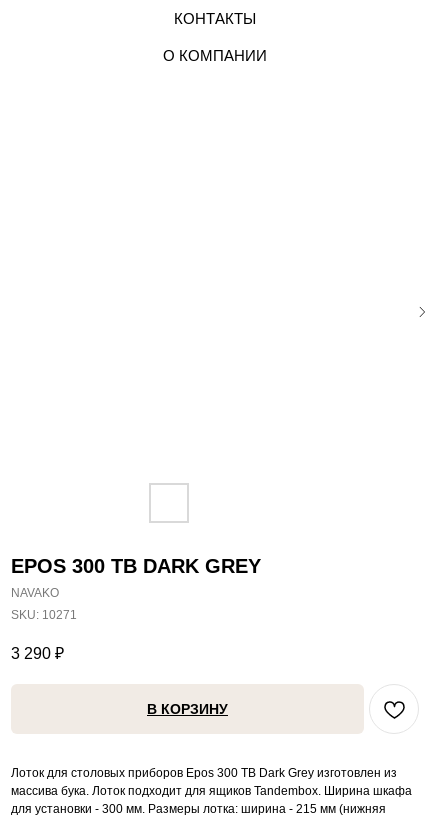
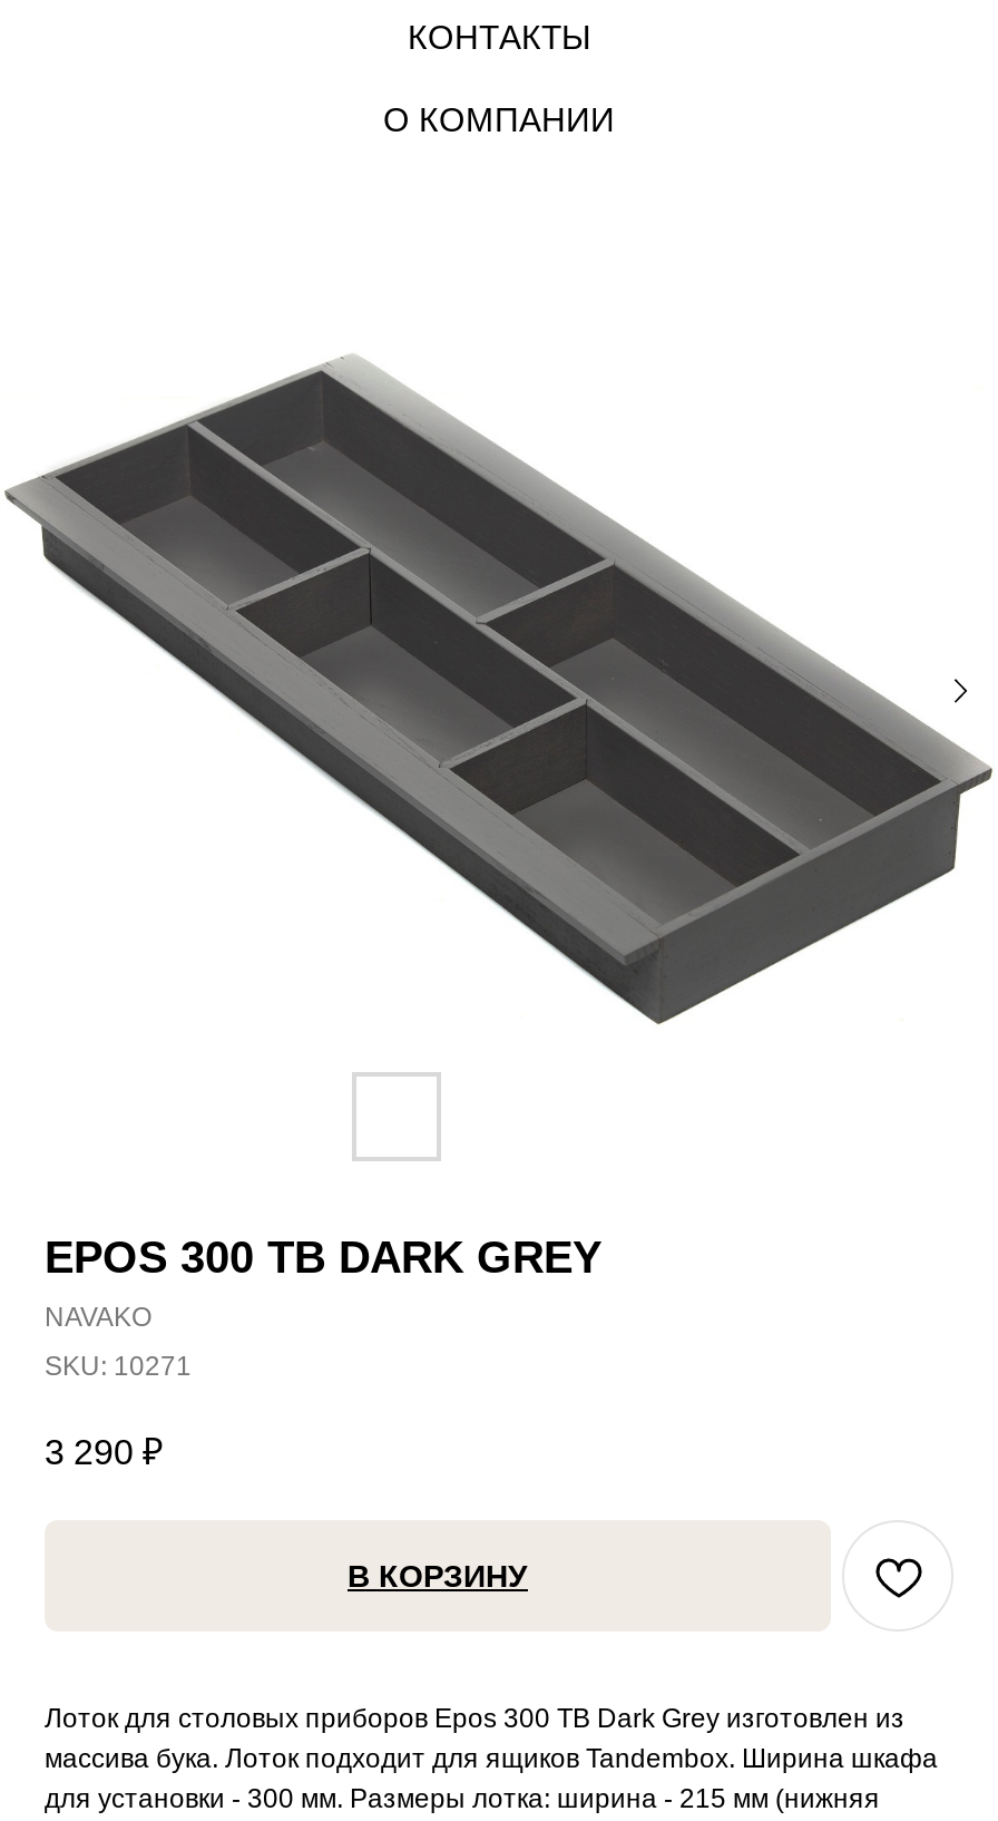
+ [image]
